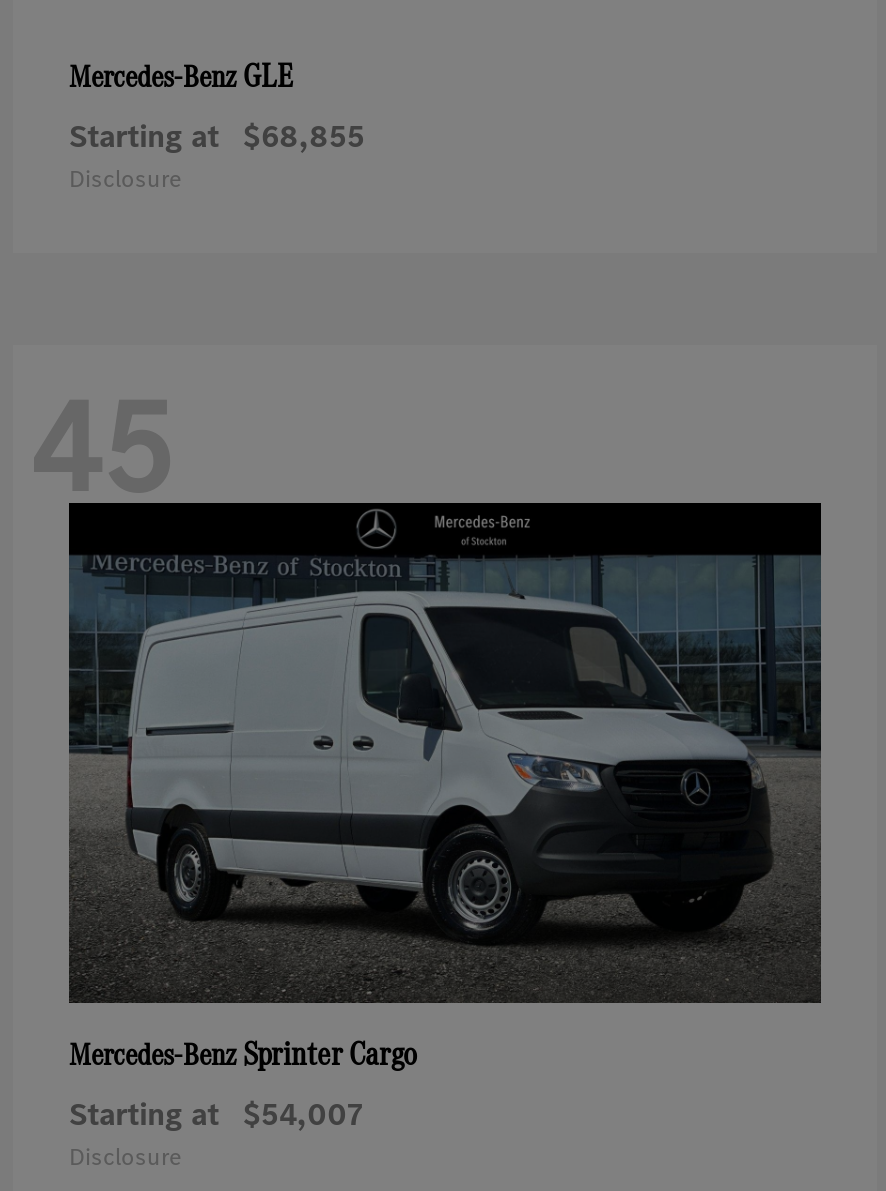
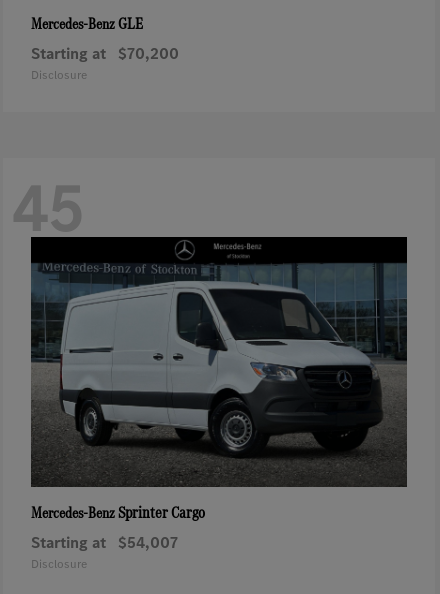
- Starting at $68,855
+ Starting at $70,200
